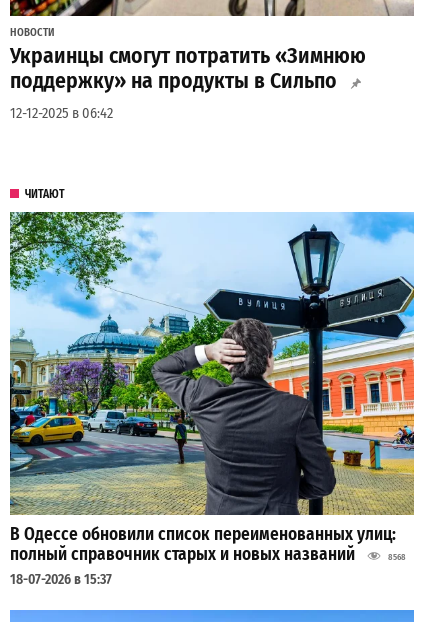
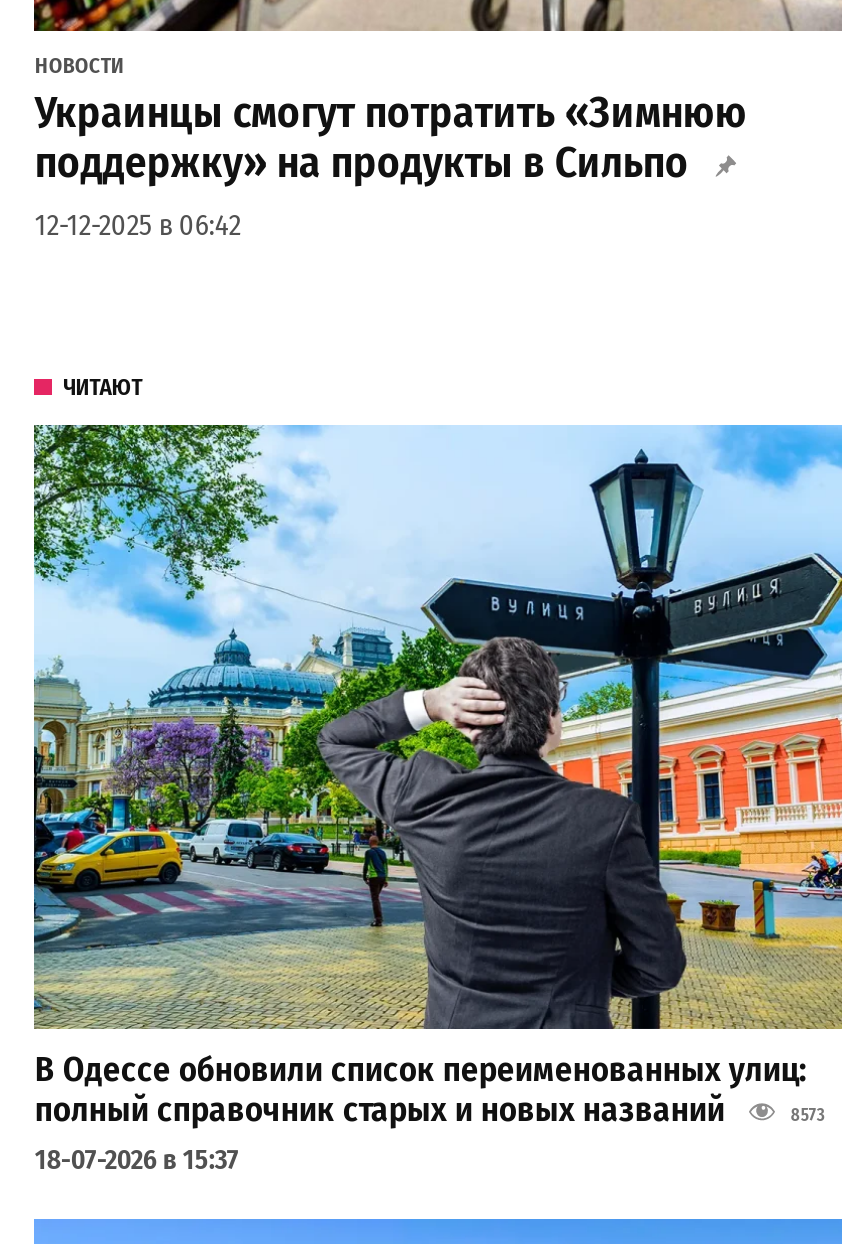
- 8568
+ 8573
